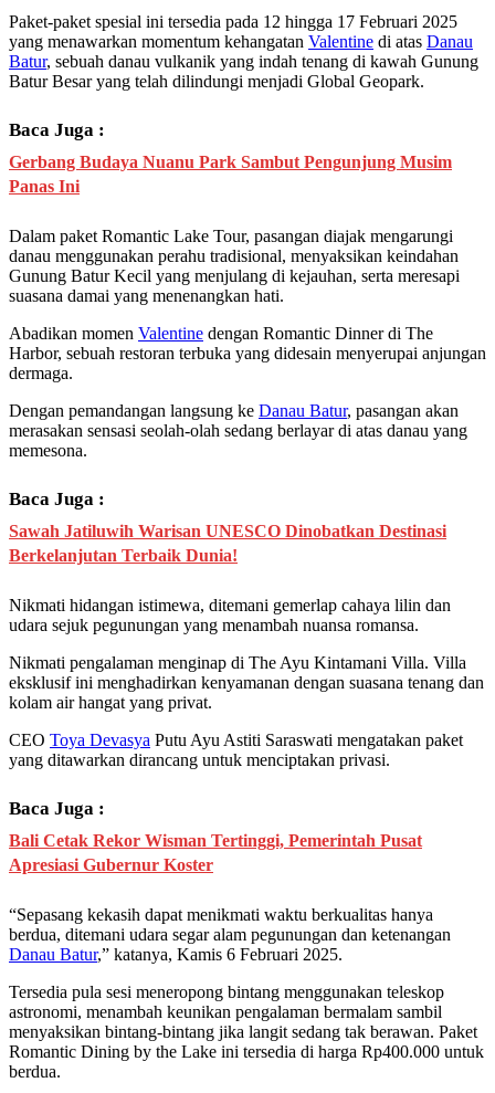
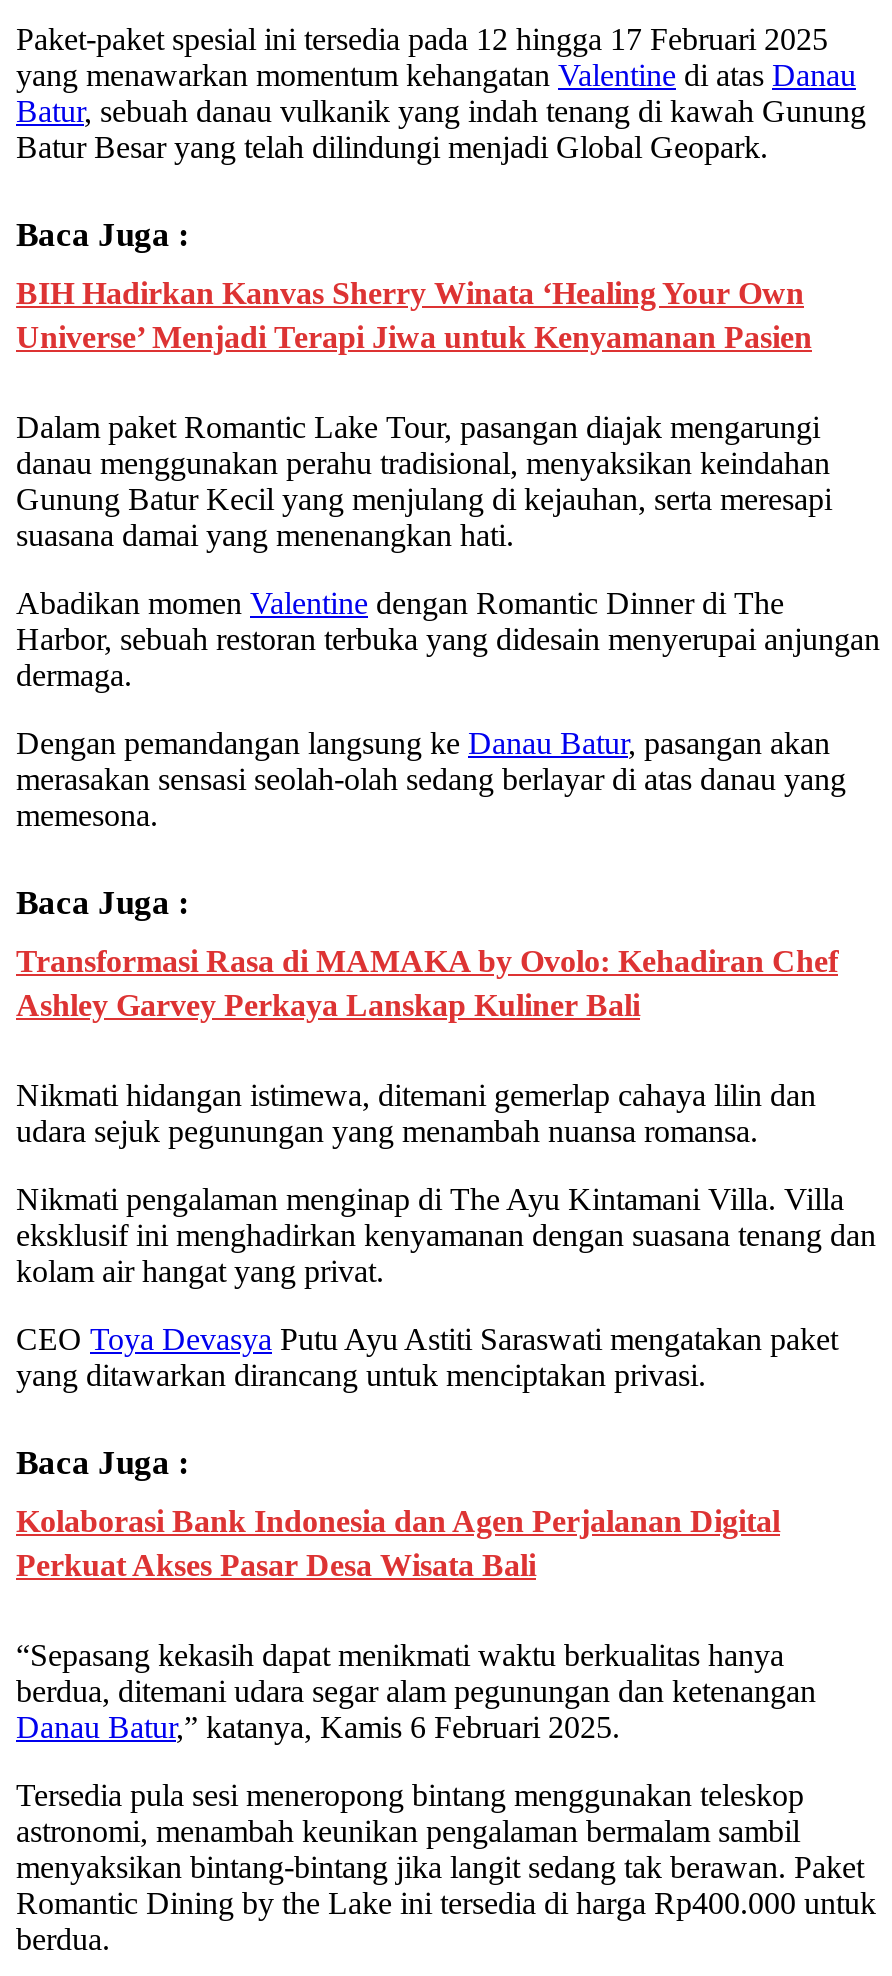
- Gerbang Budaya Nuanu Park Sambut Pengunjung Musim
- Panas Ini
+ BIH Hadirkan Kanvas Sherry Winata ‘Healing Your Own
+ Universe’ Menjadi Terapi Jiwa untuk Kenyamanan Pasien

- Sawah Jatiluwih Warisan UNESCO Dinobatkan Destinasi
- Berkelanjutan Terbaik Dunia!
+ Transformasi Rasa di MAMAKA by Ovolo: Kehadiran Chef
+ Ashley Garvey Perkaya Lanskap Kuliner Bali

- Bali Cetak Rekor Wisman Tertinggi, Pemerintah Pusat
- Apresiasi Gubernur Koster
+ Kolaborasi Bank Indonesia dan Agen Perjalanan Digital
+ Perkuat Akses Pasar Desa Wisata Bali
